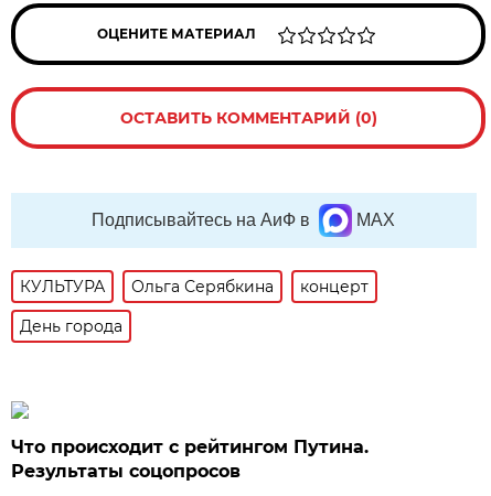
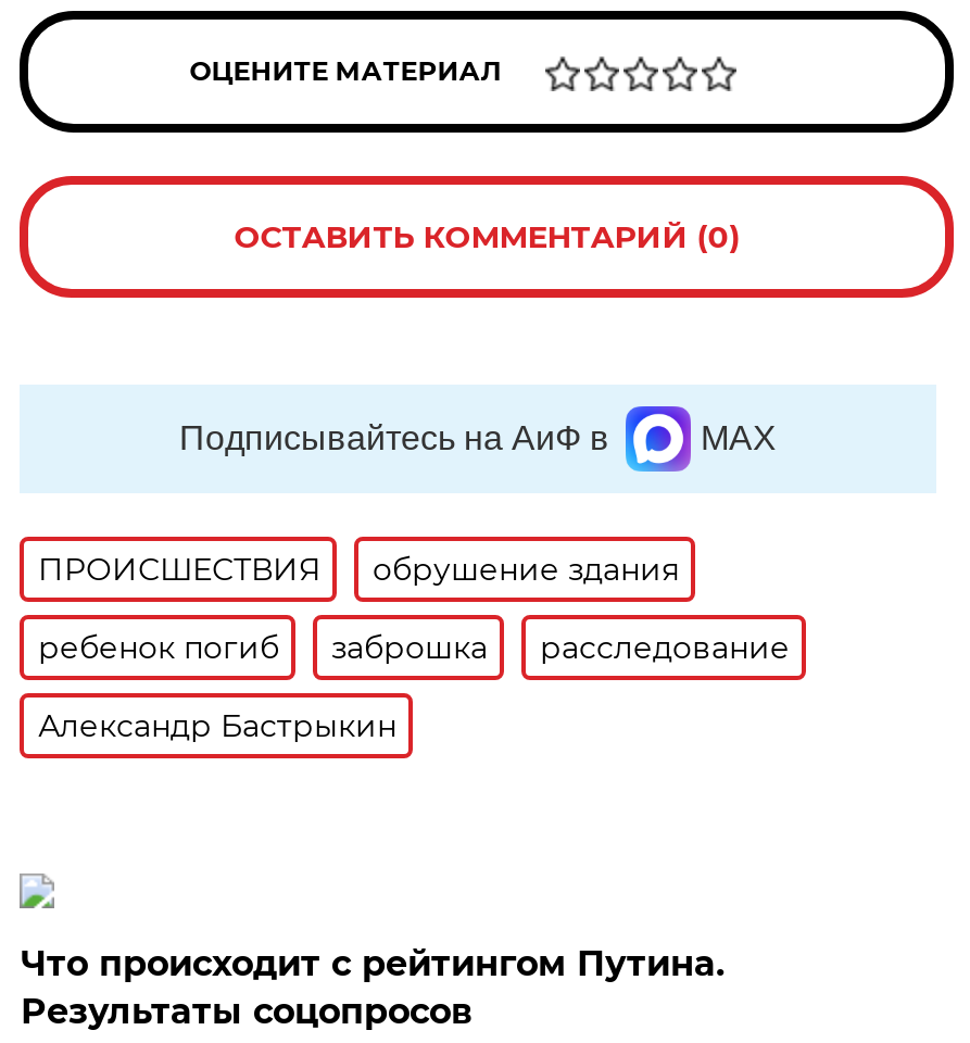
- КУЛЬТУРА
- Ольга Серябкина
- концерт
- День города
+ ПРОИСШЕСТВИЯ
+ обрушение здания
+ ребенок погиб
+ заброшка
+ расследование
+ Александр Бастрыкин
